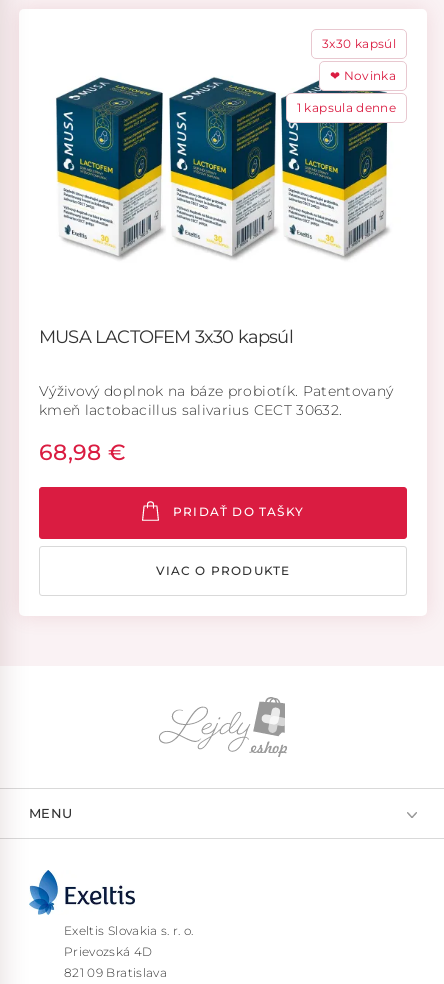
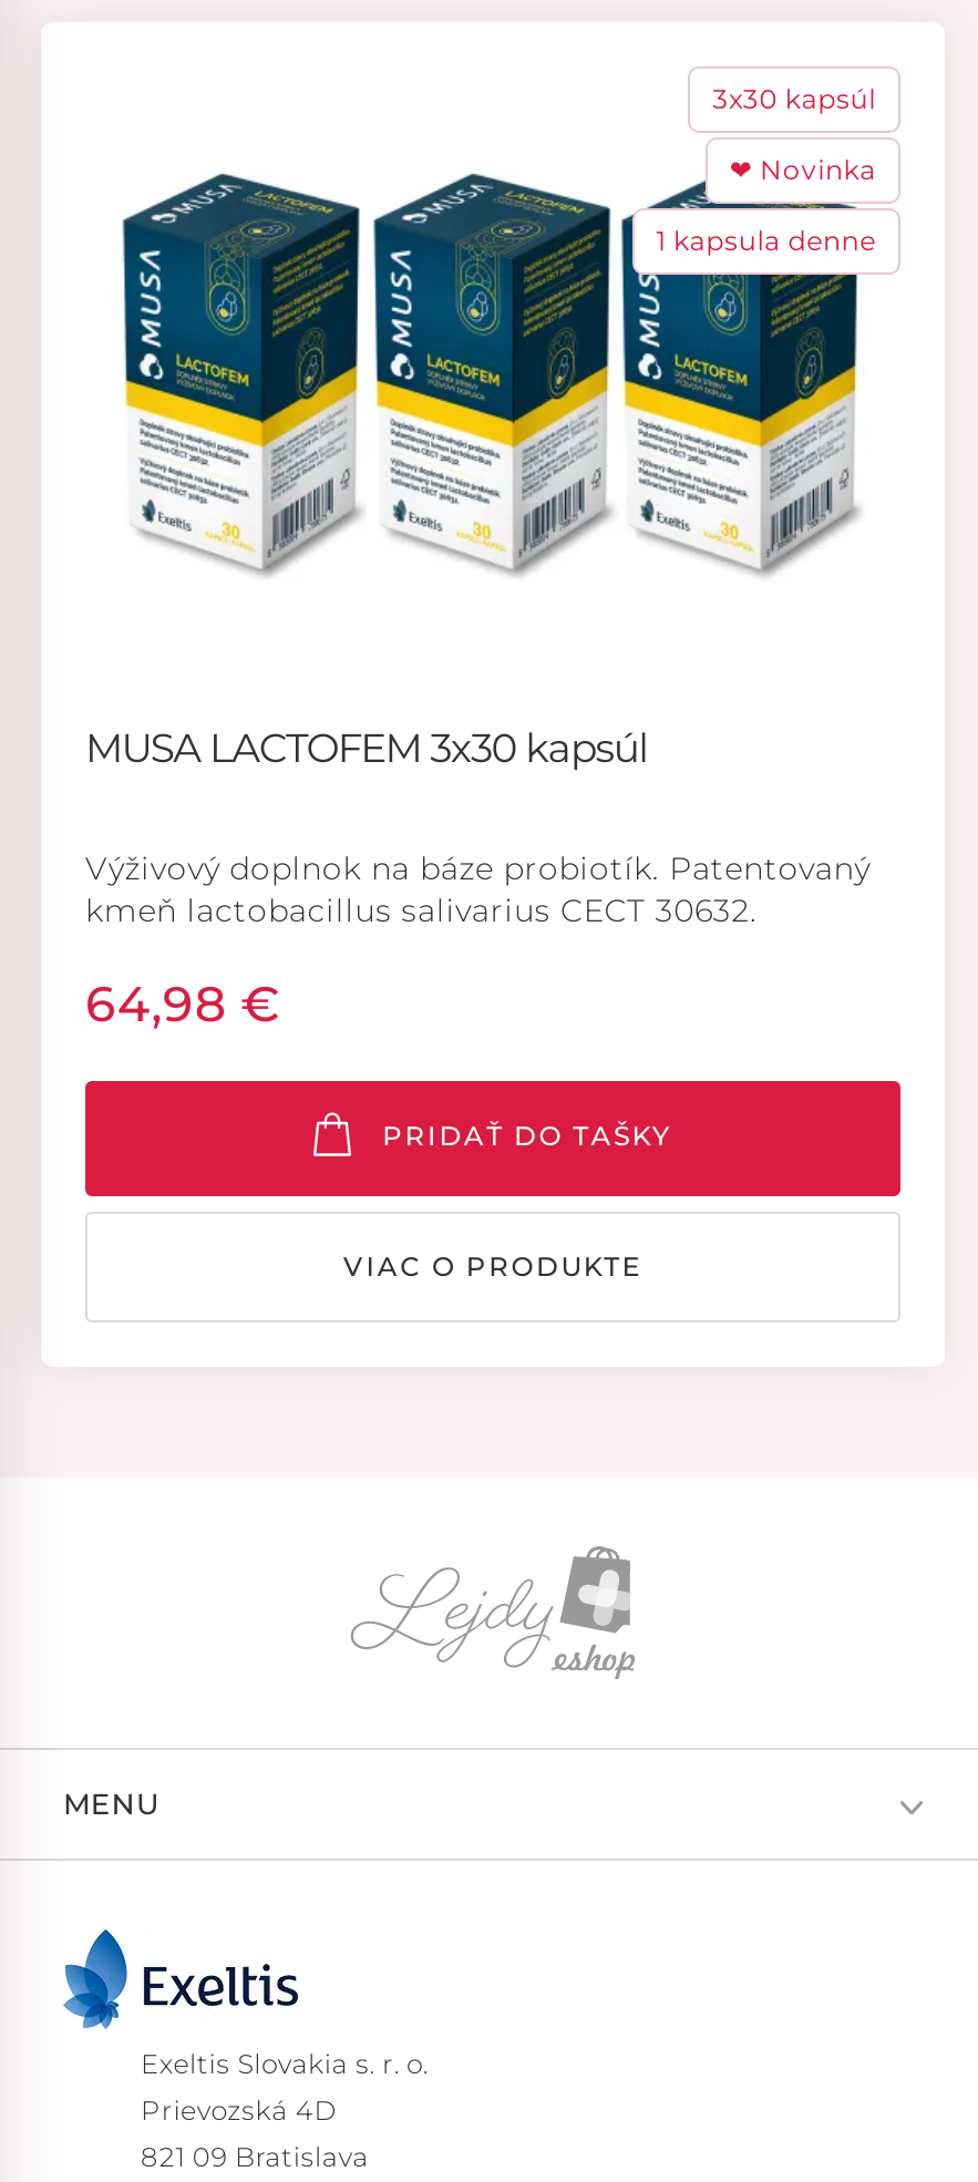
- 68,98 €
+ 64,98 €
